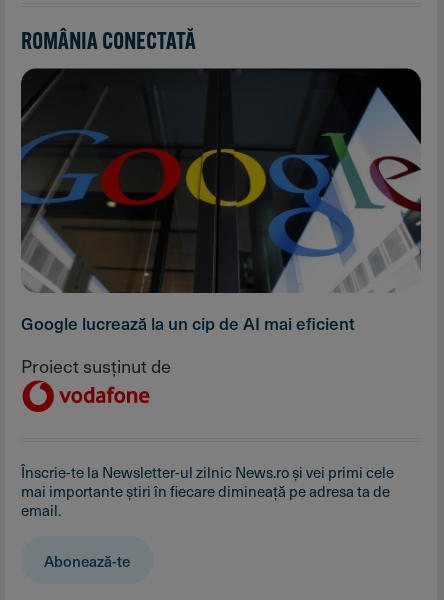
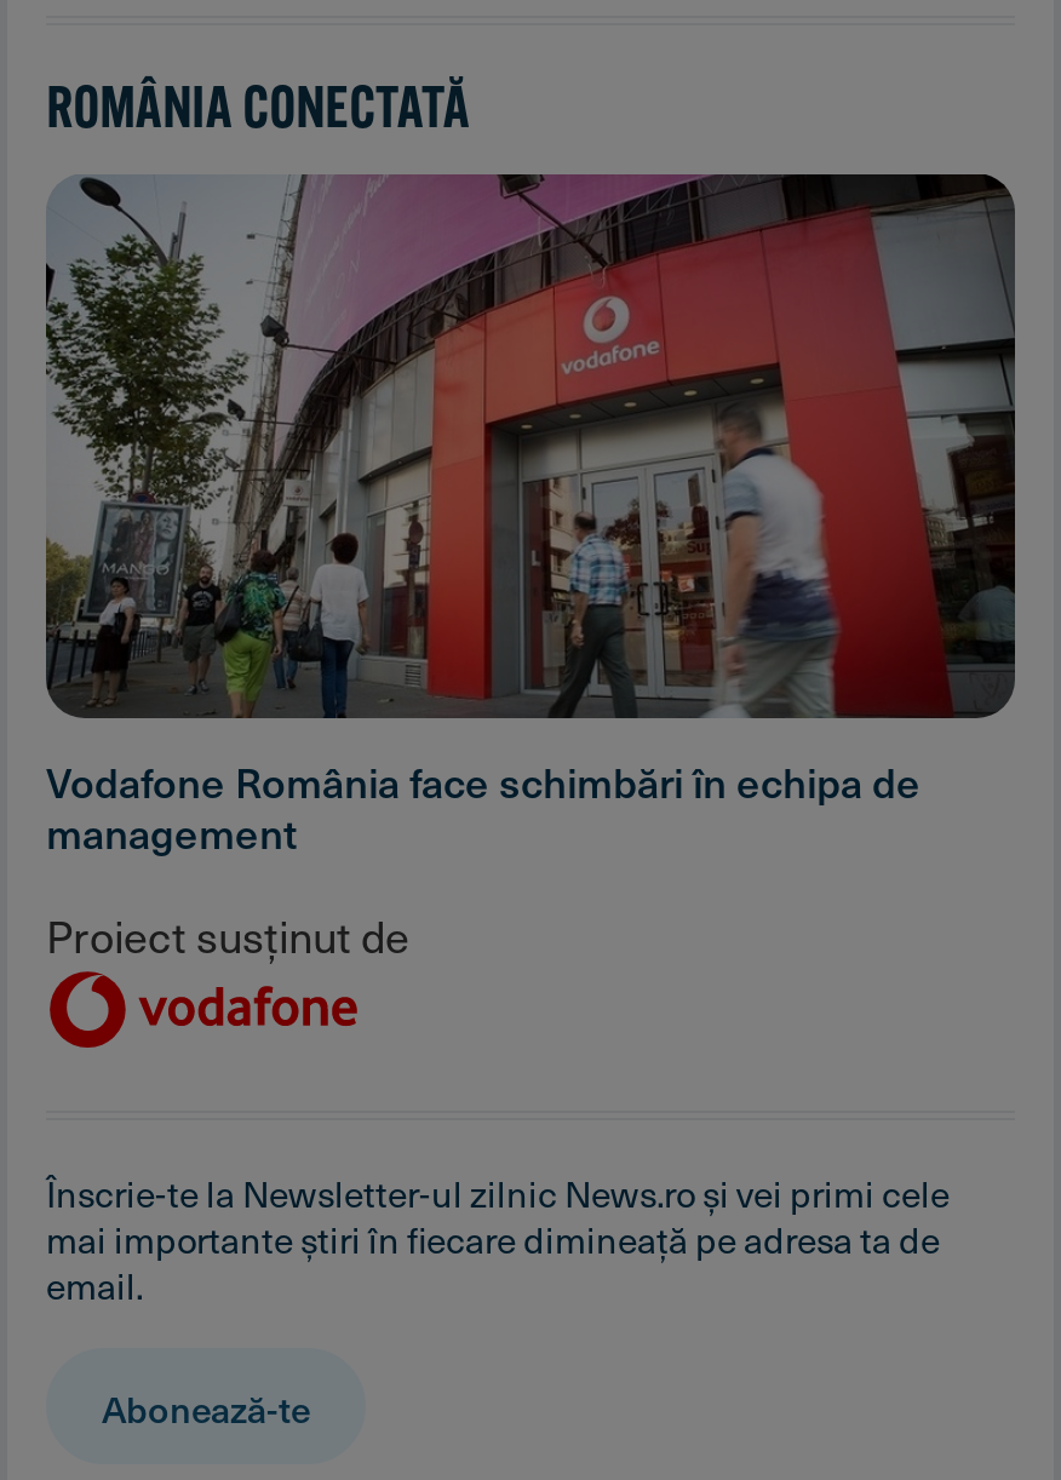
- [image]
- Google lucrează la un cip de AI mai eficient
+ [image]
+ Vodafone România face schimbări în echipa de
+ management
